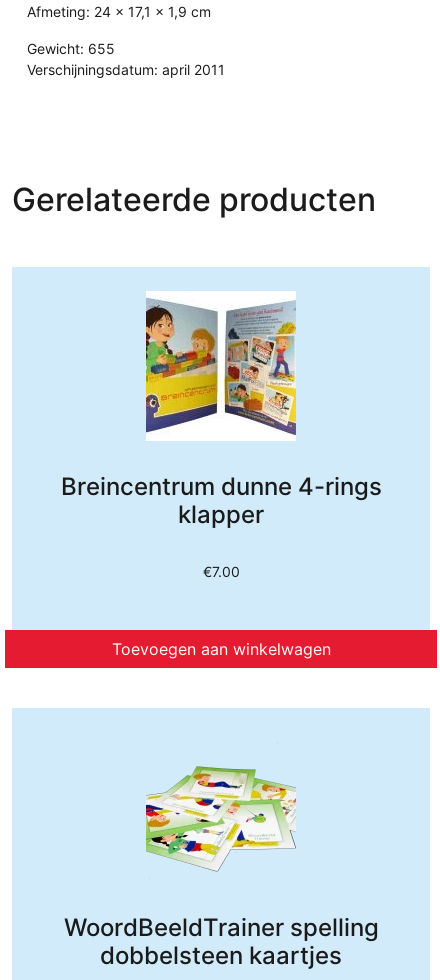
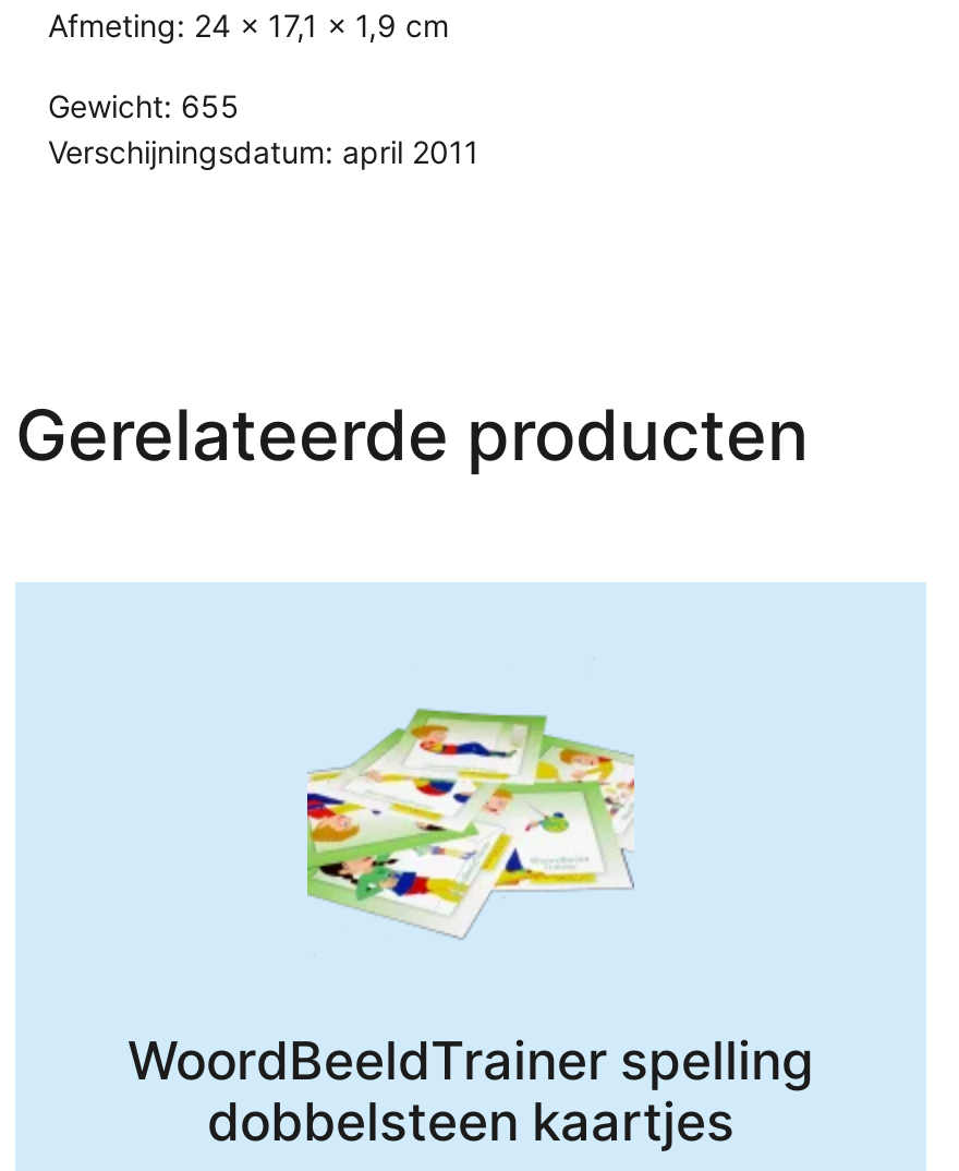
- [image]
- Breincentrum dunne 4-rings
- klapper
- €7.00

- Toevoegen aan winkelwagen
